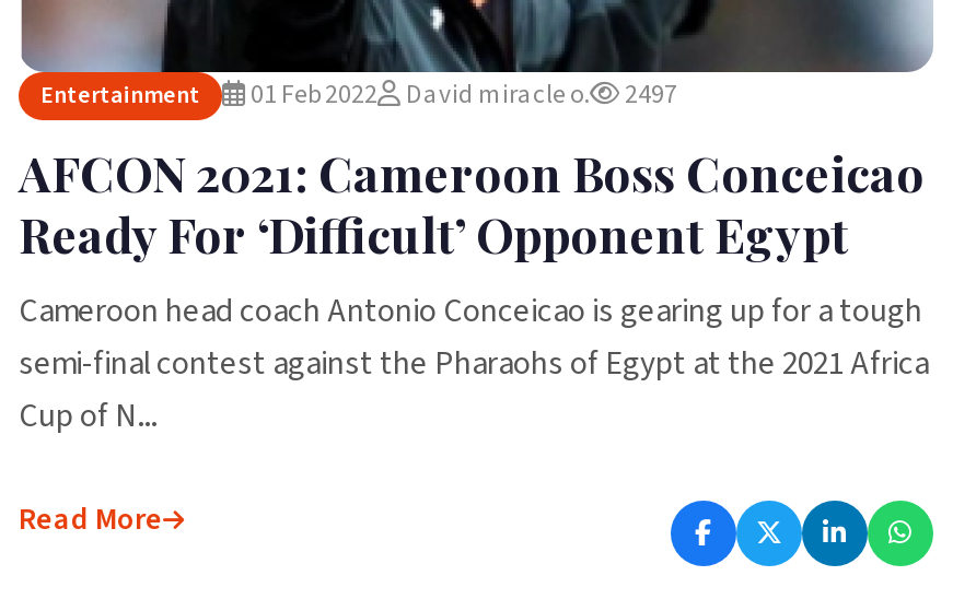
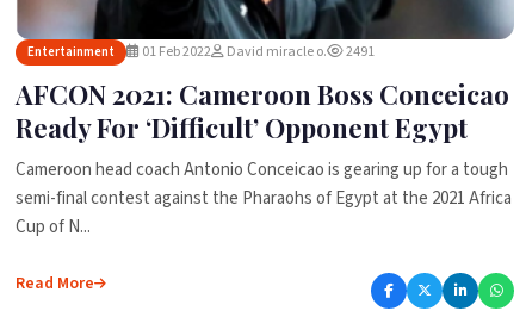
- Entertainment 01 Feb 2022 David miracle o. 2497
+ Entertainment 01 Feb 2022 David miracle o. 2491
